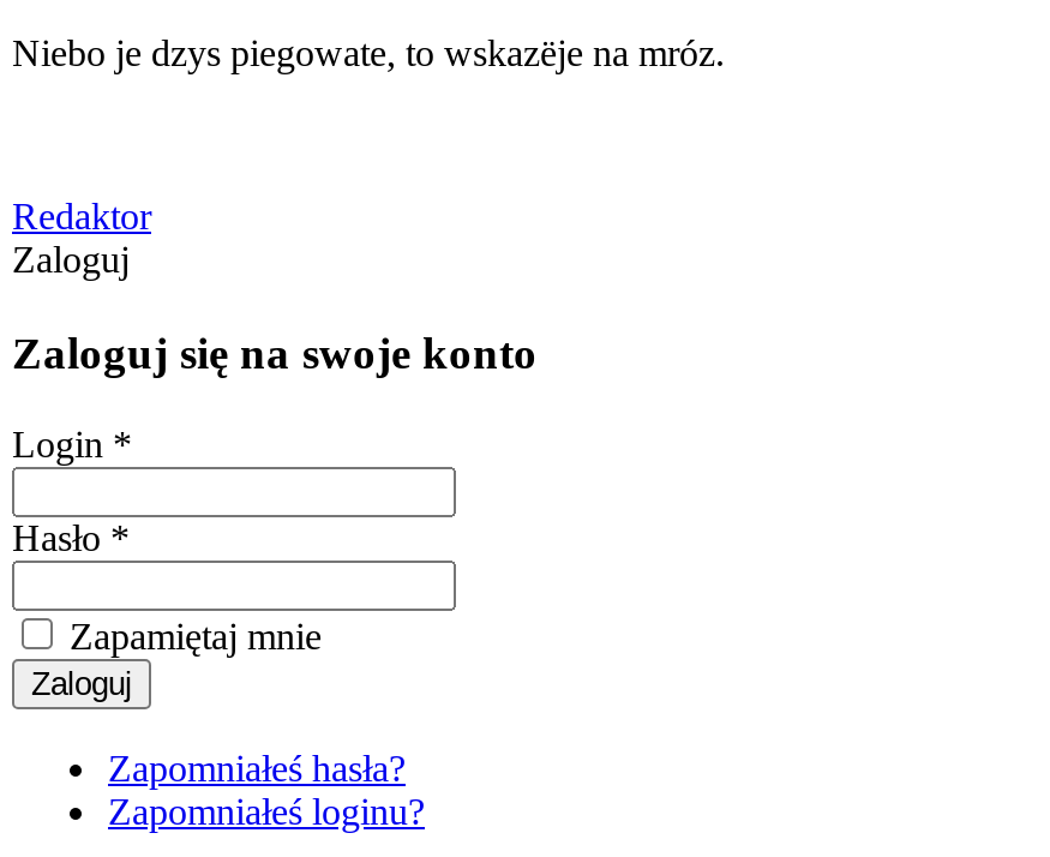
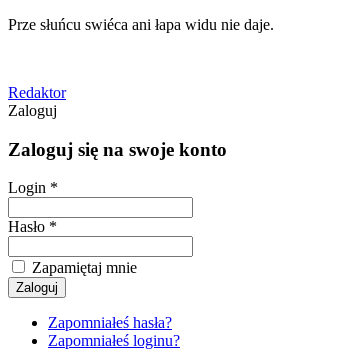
- Niebo je dzys piegowate, to wskazëje na mróz.
+ Prze słuńcu swiéca ani łapa widu nie daje.
